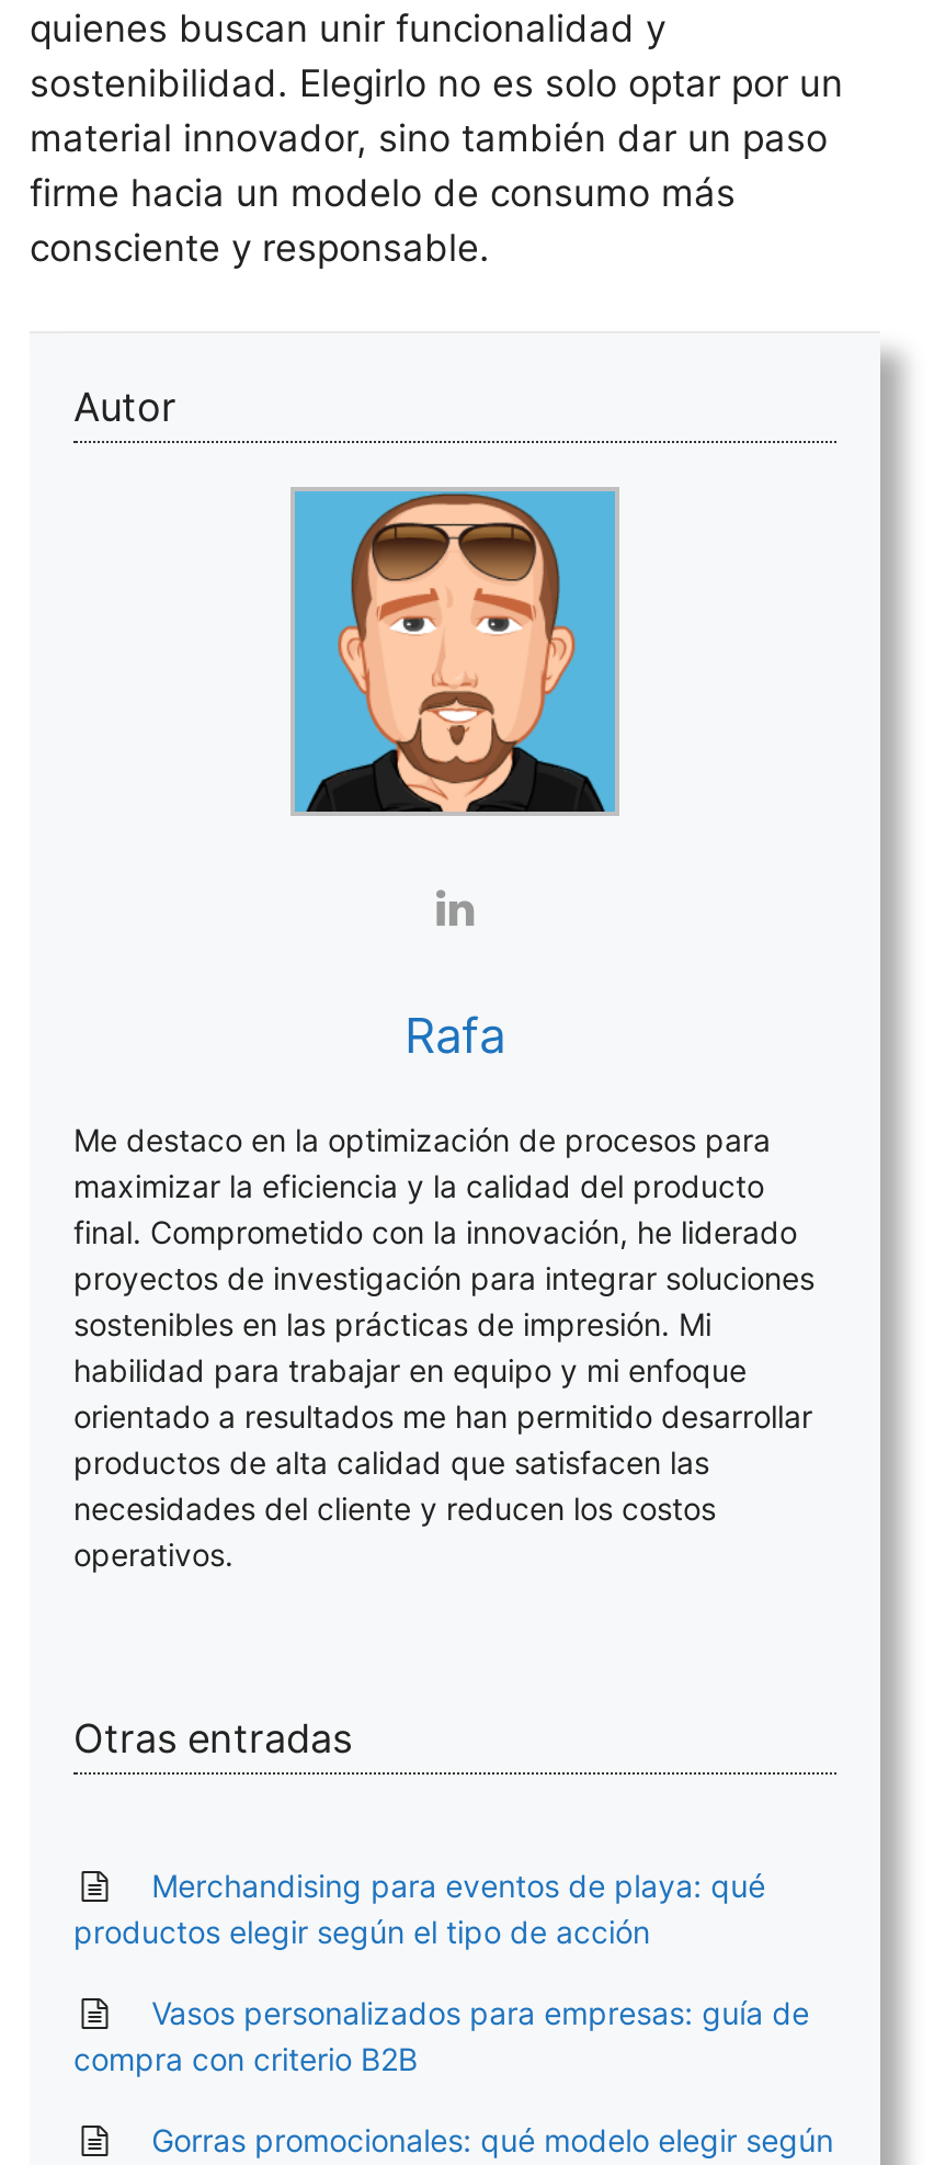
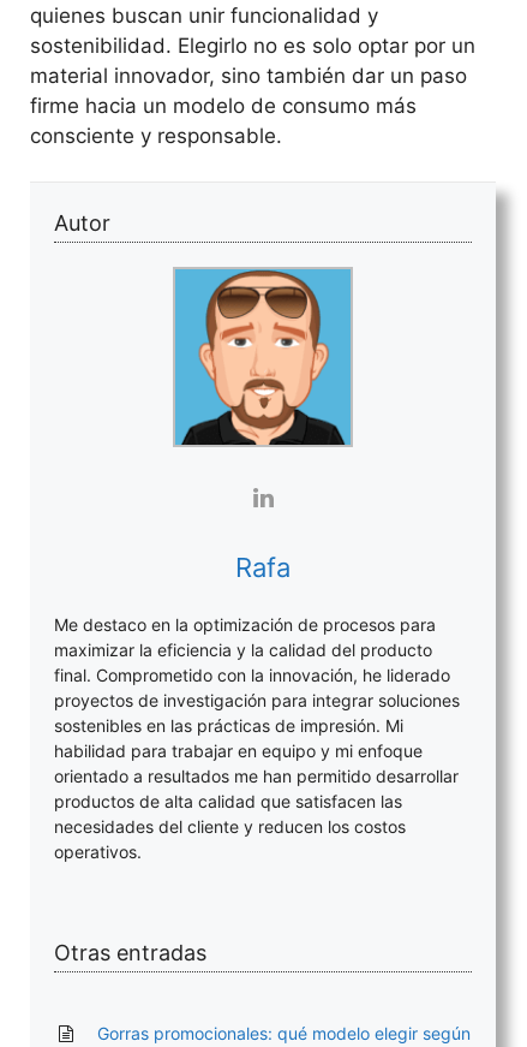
- Merchandising para eventos de playa: qué
- productos elegir según el tipo de acción
- Vasos personalizados para empresas: guía de
- compra con criterio B2B
